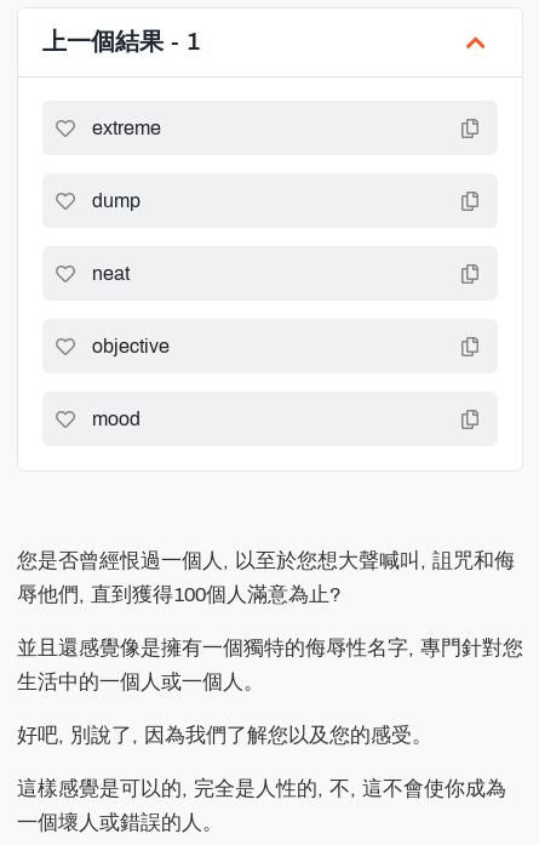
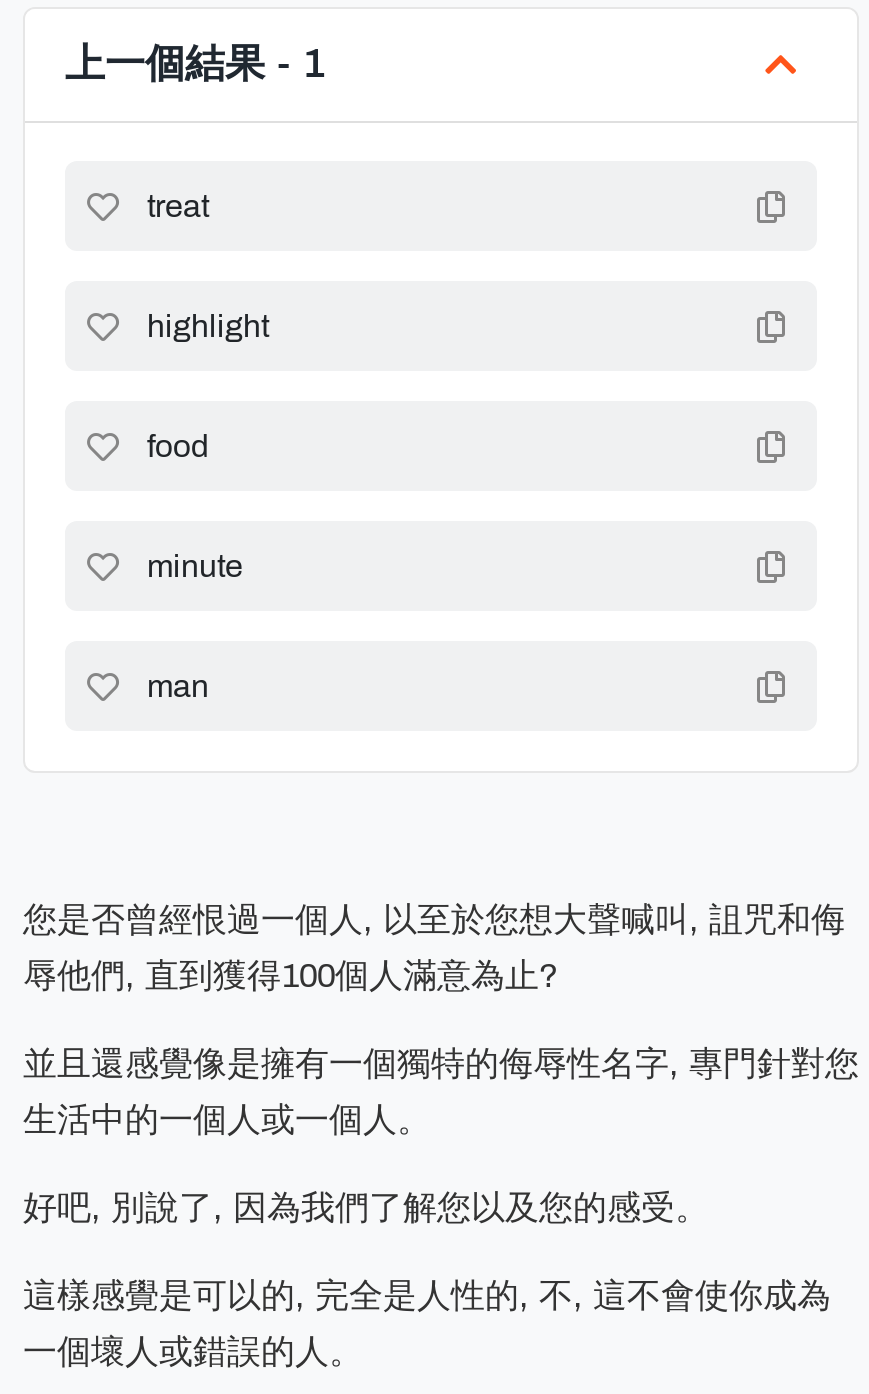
- extreme
+ treat

- dump
+ highlight

- neat
+ food

- objective
+ minute

- mood
+ man
